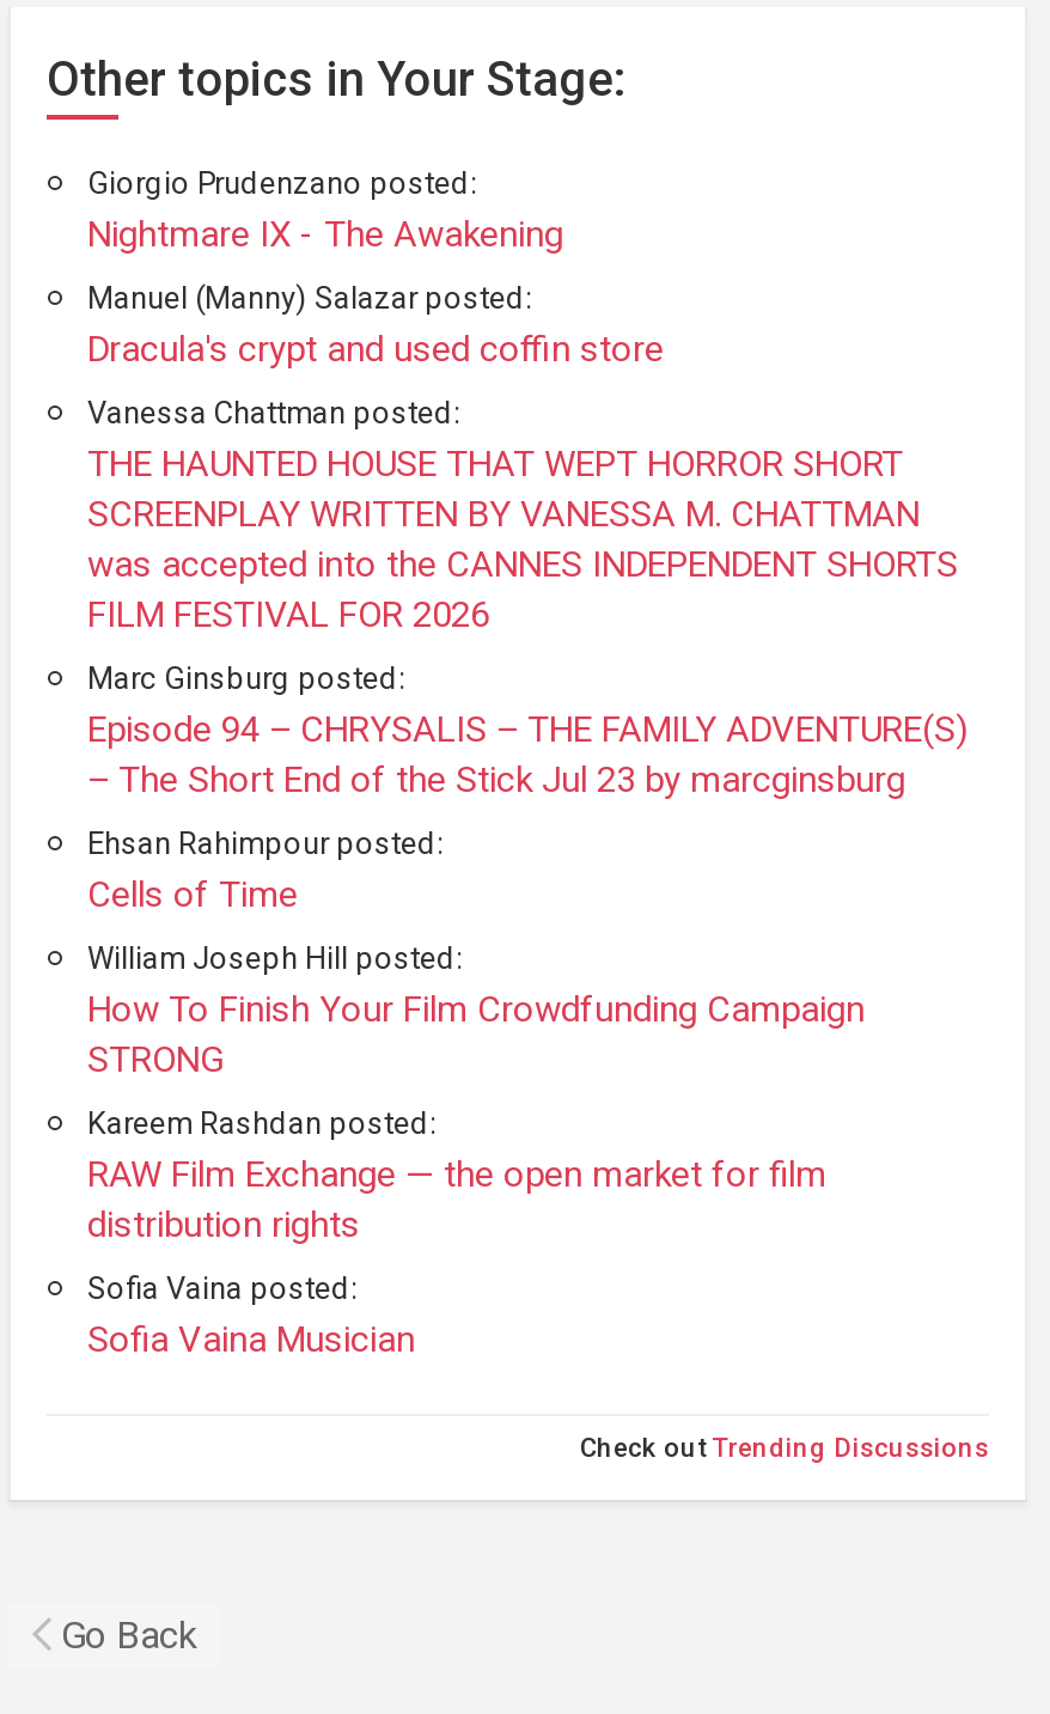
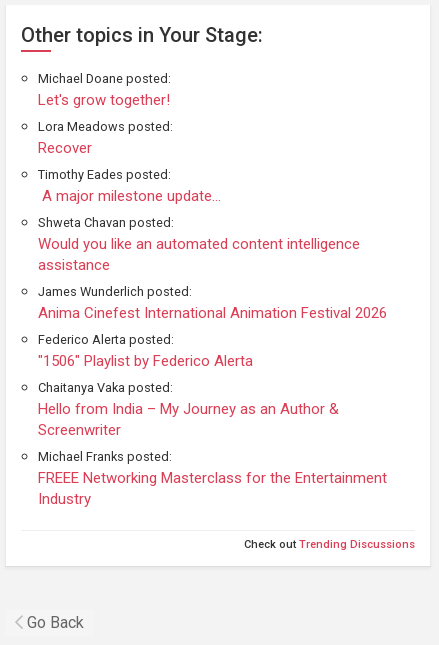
- Giorgio Prudenzano posted:
- Nightmare IX - The Awakening
+ Michael Doane posted:
+ Let's grow together!

- Manuel (Manny) Salazar posted:
- Dracula's crypt and used coffin store
+ Lora Meadows posted:
+ Recover

- Vanessa Chattman posted:
- THE HAUNTED HOUSE THAT WEPT HORROR SHORT
- SCREENPLAY WRITTEN BY VANESSA M. CHATTMAN
- was accepted into the CANNES INDEPENDENT SHORTS
- FILM FESTIVAL FOR 2026
+ Timothy Eades posted:
+ A major milestone update…

- Marc Ginsburg posted:
- Episode 94 – CHRYSALIS – THE FAMILY ADVENTURE(S)
- – The Short End of the Stick Jul 23 by marcginsburg
+ Shweta Chavan posted:
+ Would you like an automated content intelligence
+ assistance

- Ehsan Rahimpour posted:
- Cells of Time
+ James Wunderlich posted:
+ Anima Cinefest International Animation Festival 2026

- William Joseph Hill posted:
- How To Finish Your Film Crowdfunding Campaign
- STRONG
+ Federico Alerta posted:
+ "1506" Playlist by Federico Alerta

- Kareem Rashdan posted:
- RAW Film Exchange — the open market for film
- distribution rights
+ Chaitanya Vaka posted:
+ Hello from India – My Journey as an Author &
+ Screenwriter

- Sofia Vaina posted:
- Sofia Vaina Musician
+ Michael Franks posted:
+ FREEE Networking Masterclass for the Entertainment
+ Industry
